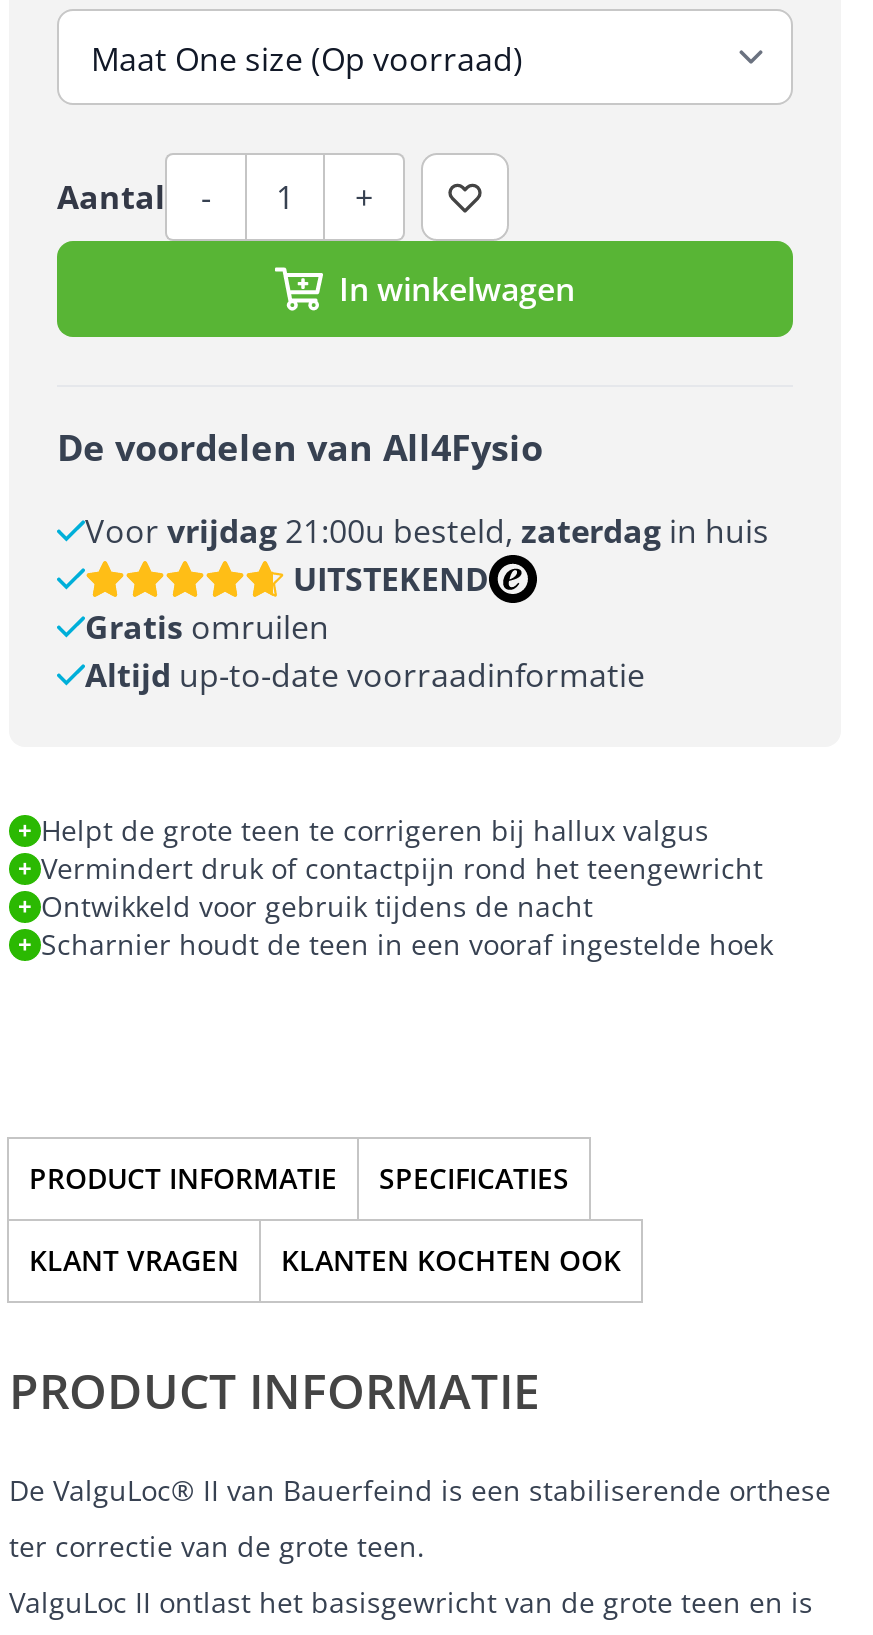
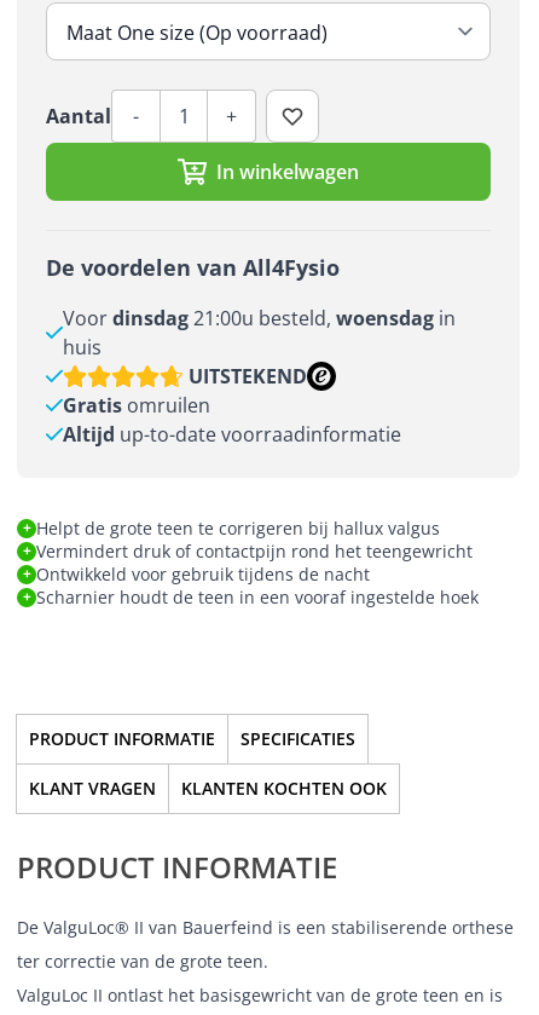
- Voor vrijdag 21:00u besteld, zaterdag in huis
+ Voor dinsdag 21:00u besteld, woensdag in
+ huis
